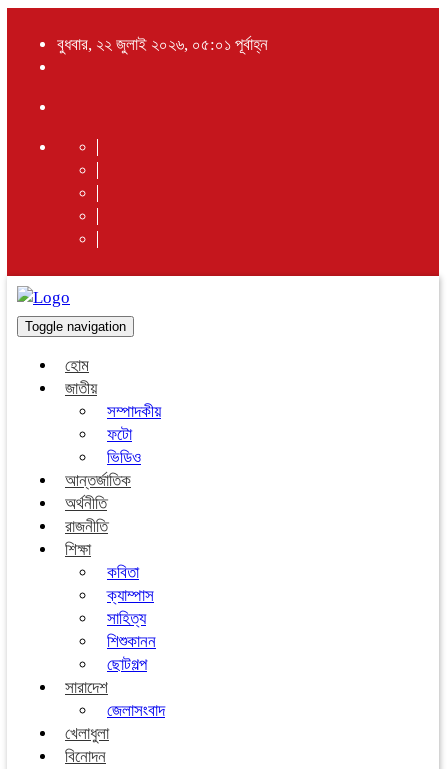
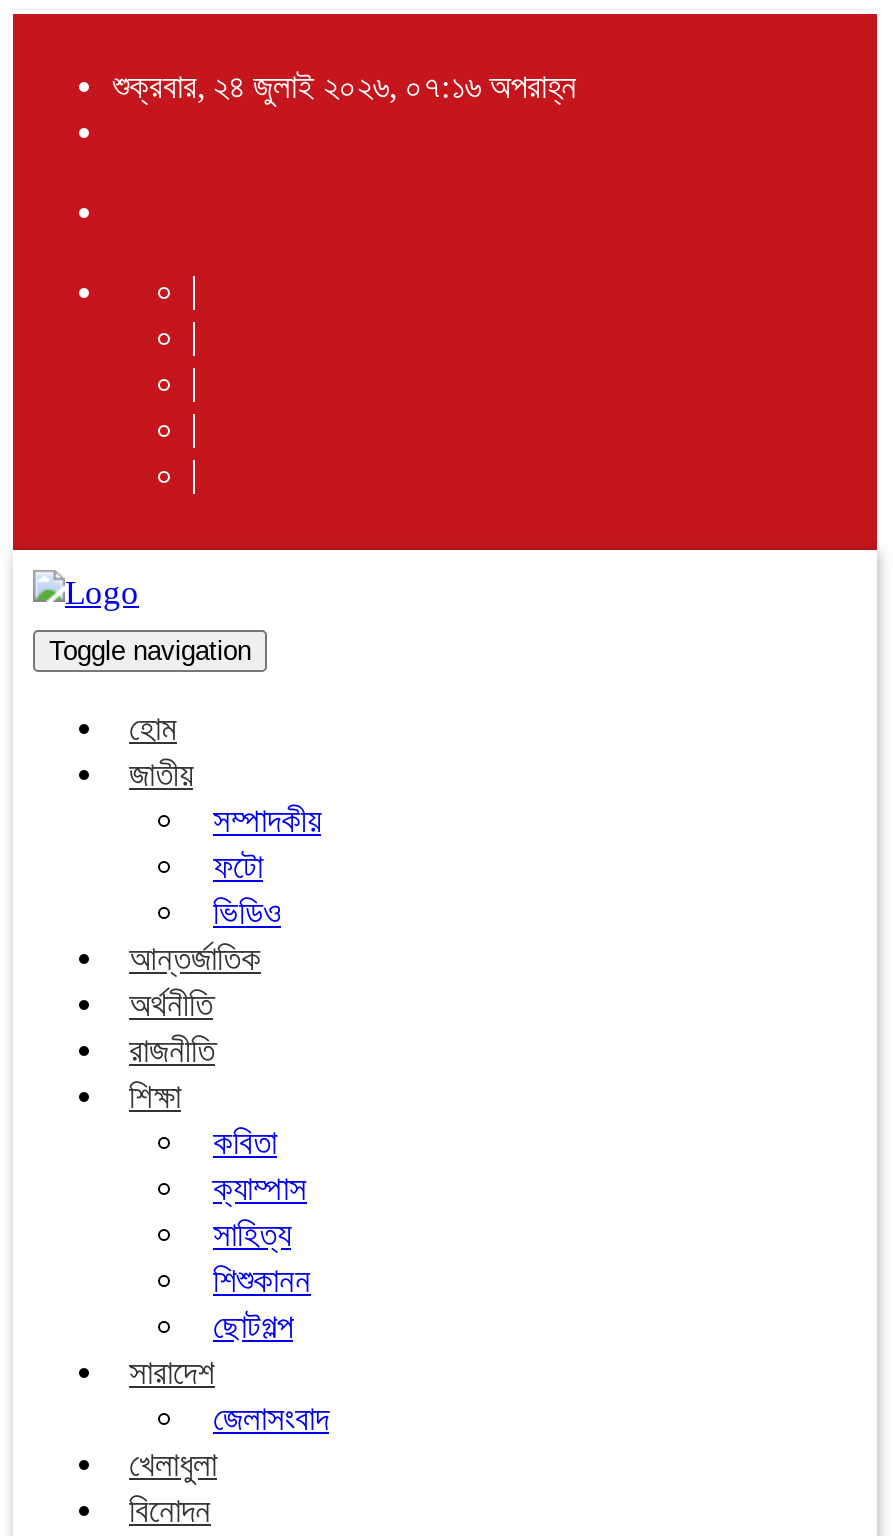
- বুধবার, ২২ জুলাই ২০২৬, ০৫:০১ পূর্বাহ্ন
+ শুক্রবার, ২৪ জুলাই ২০২৬, ০৭:১৬ অপরাহ্ন
